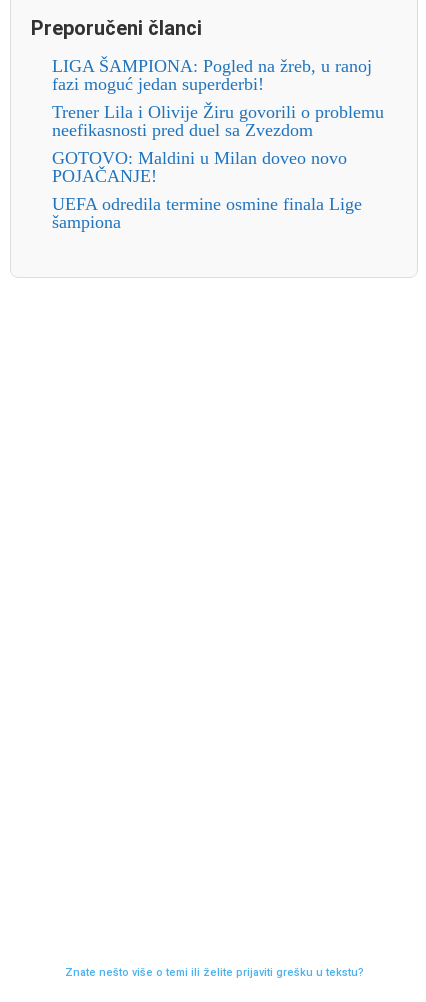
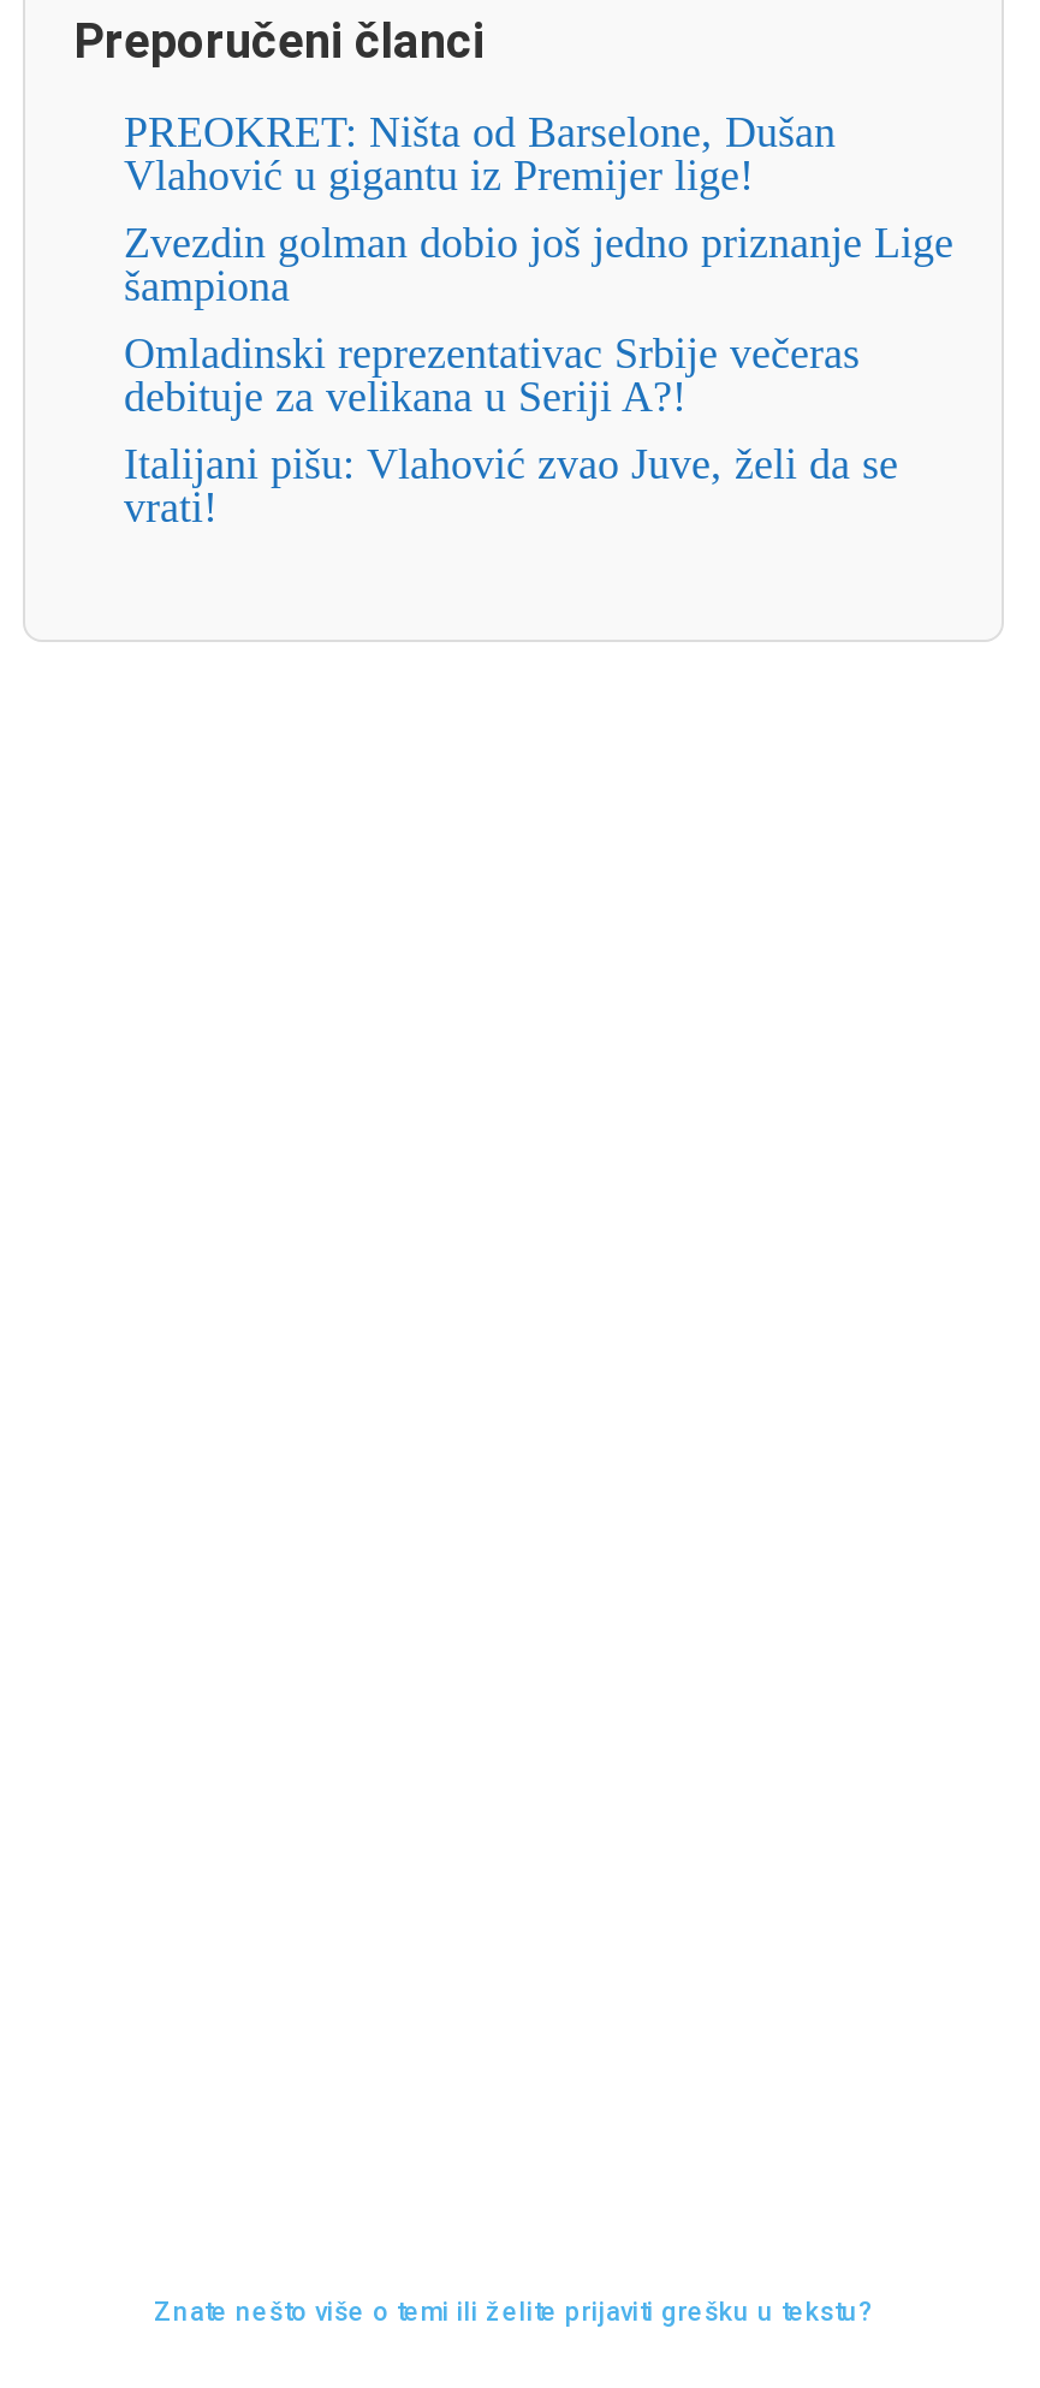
- LIGA ŠAMPIONA: Pogled na žreb, u ranoj
- fazi moguć jedan superderbi!
- Trener Lila i Olivije Žiru govorili o problemu
- neefikasnosti pred duel sa Zvezdom
- GOTOVO: Maldini u Milan doveo novo
- POJAČANJE!
- UEFA odredila termine osmine finala Lige
+ PREOKRET: Ništa od Barselone, Dušan
+ Vlahović u gigantu iz Premijer lige!
+ Zvezdin golman dobio još jedno priznanje Lige

moved up: šampiona

+ Omladinski reprezentativac Srbije večeras
+ debituje za velikana u Seriji A?!
+ Italijani pišu: Vlahović zvao Juve, želi da se
+ vrati!
